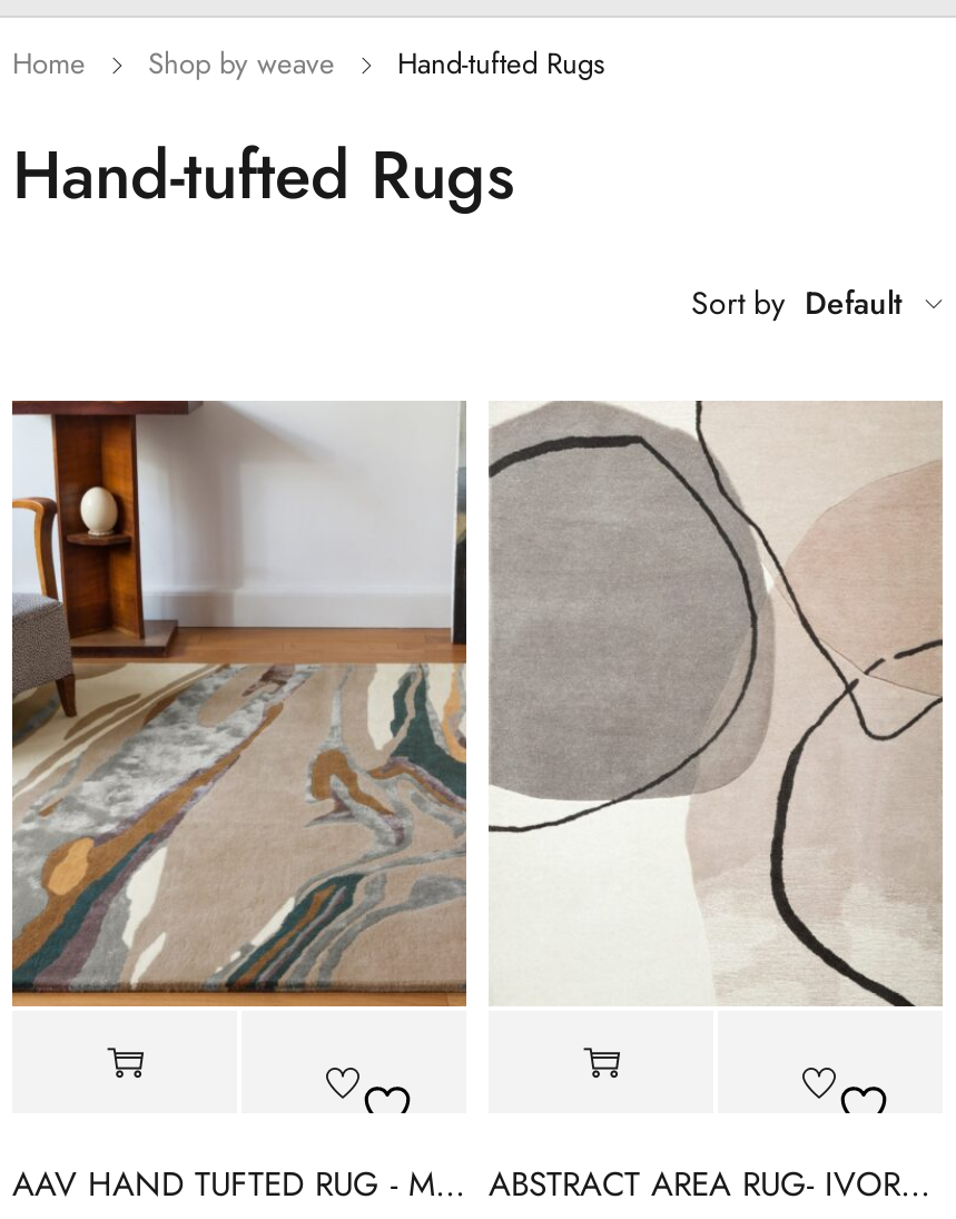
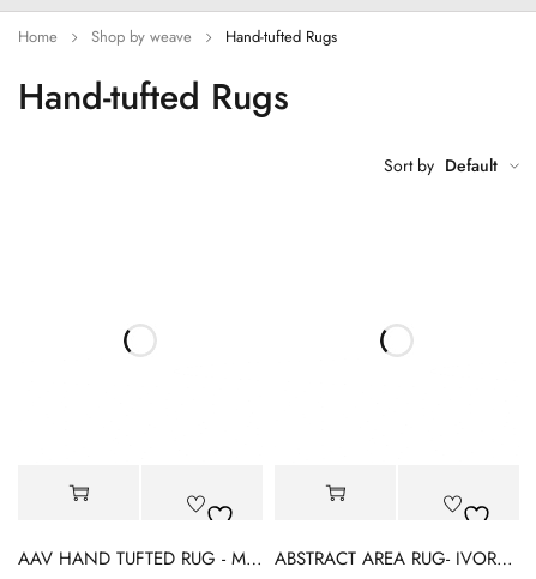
- [image]

- [image]
